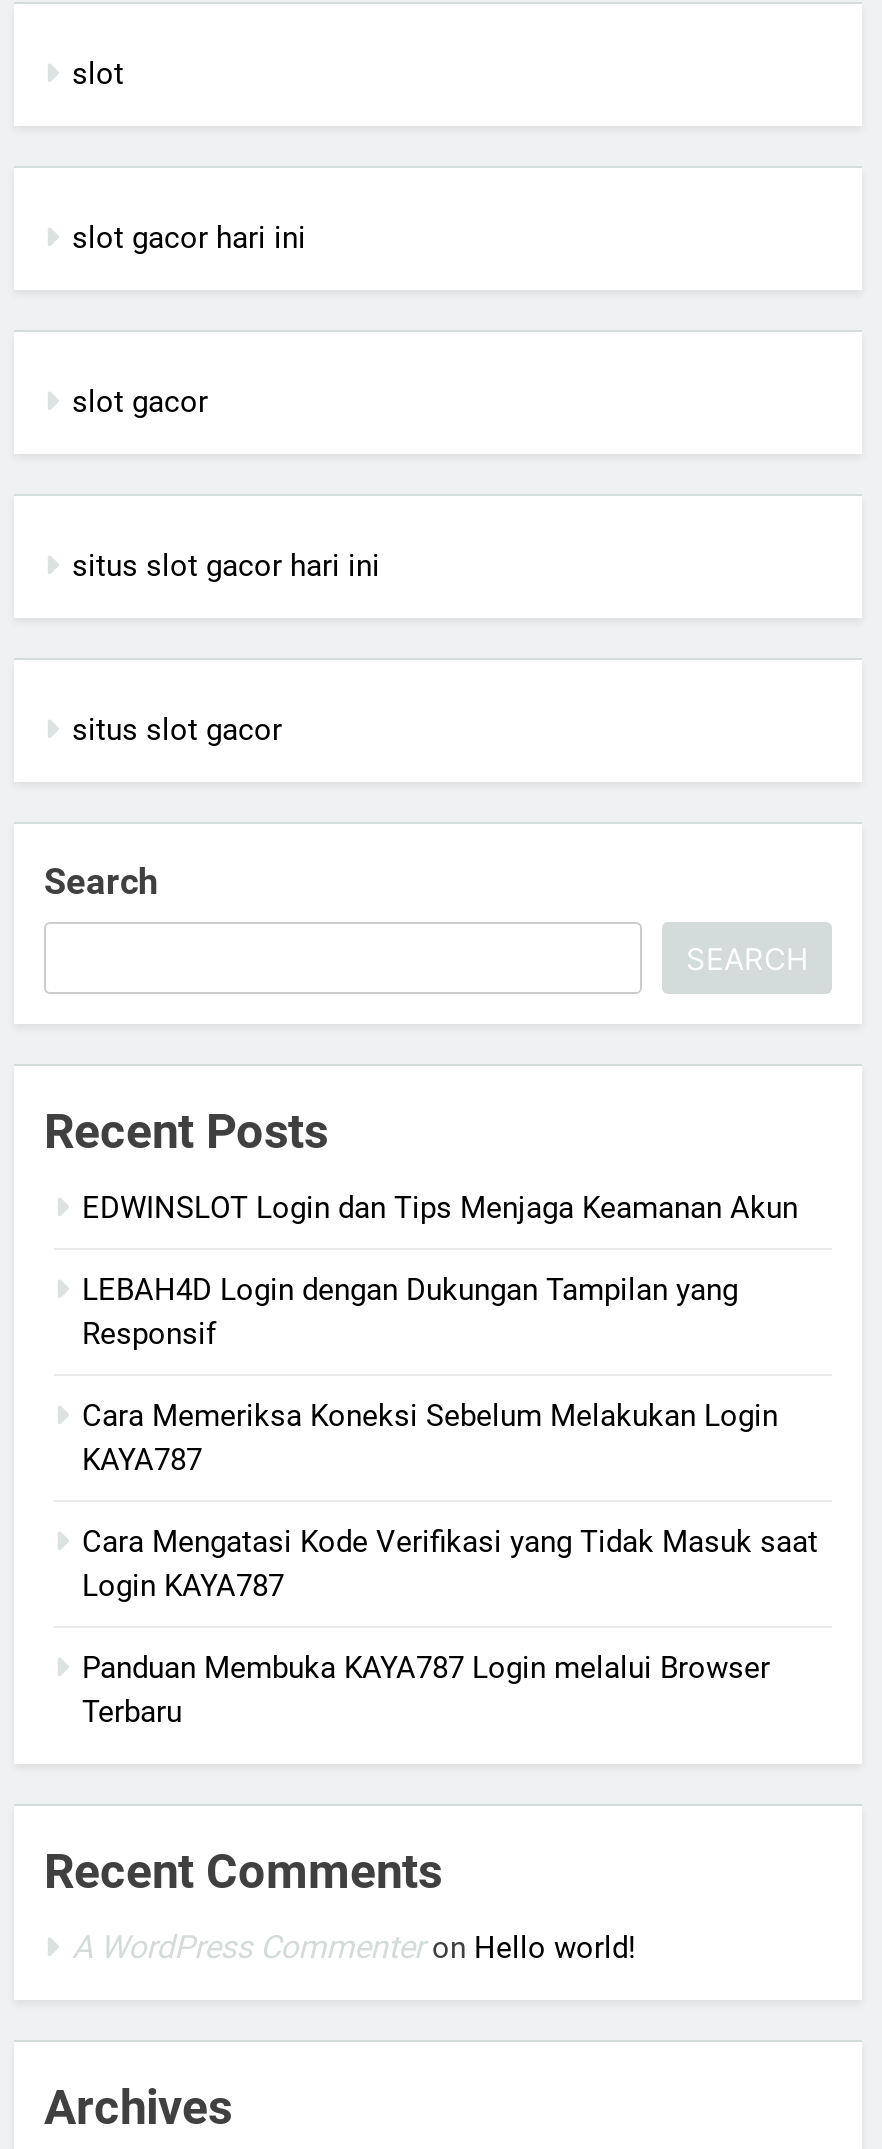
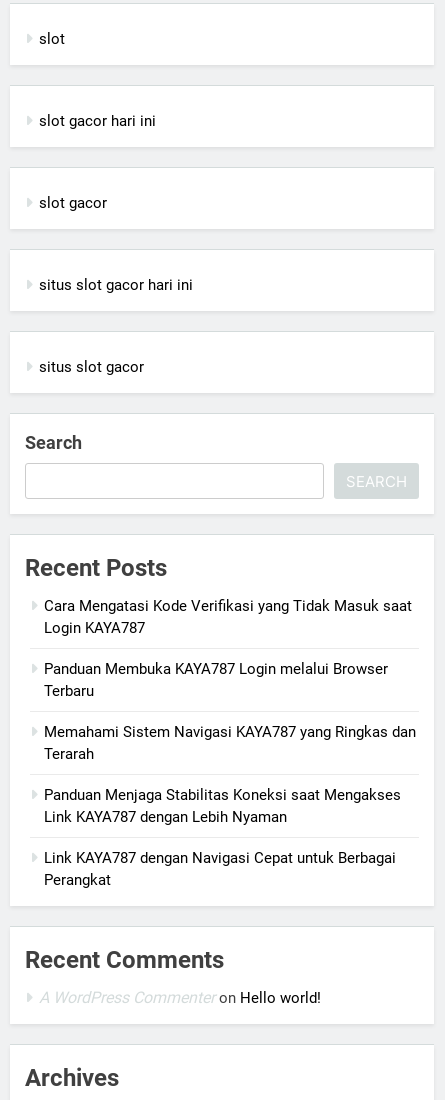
- EDWINSLOT Login dan Tips Menjaga Keamanan Akun
- LEBAH4D Login dengan Dukungan Tampilan yang
- Responsif
- Cara Memeriksa Koneksi Sebelum Melakukan Login
- KAYA787

moved up: Cara Mengatasi Kode Verifikasi yang Tidak Masuk saat | Login KAYA787 | Panduan Membuka KAYA787 Login melalui Browser | Terbaru

+ Memahami Sistem Navigasi KAYA787 yang Ringkas dan
+ Terarah
+ Panduan Menjaga Stabilitas Koneksi saat Mengakses
+ Link KAYA787 dengan Lebih Nyaman
+ Link KAYA787 dengan Navigasi Cepat untuk Berbagai
+ Perangkat
